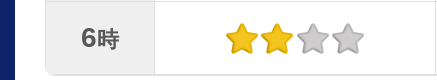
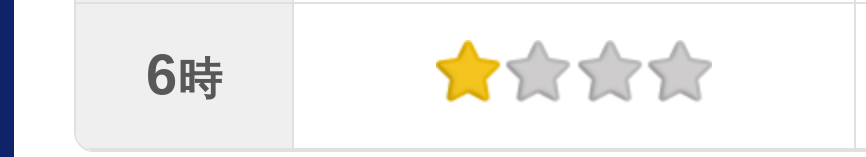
- [image]
+ [image]
